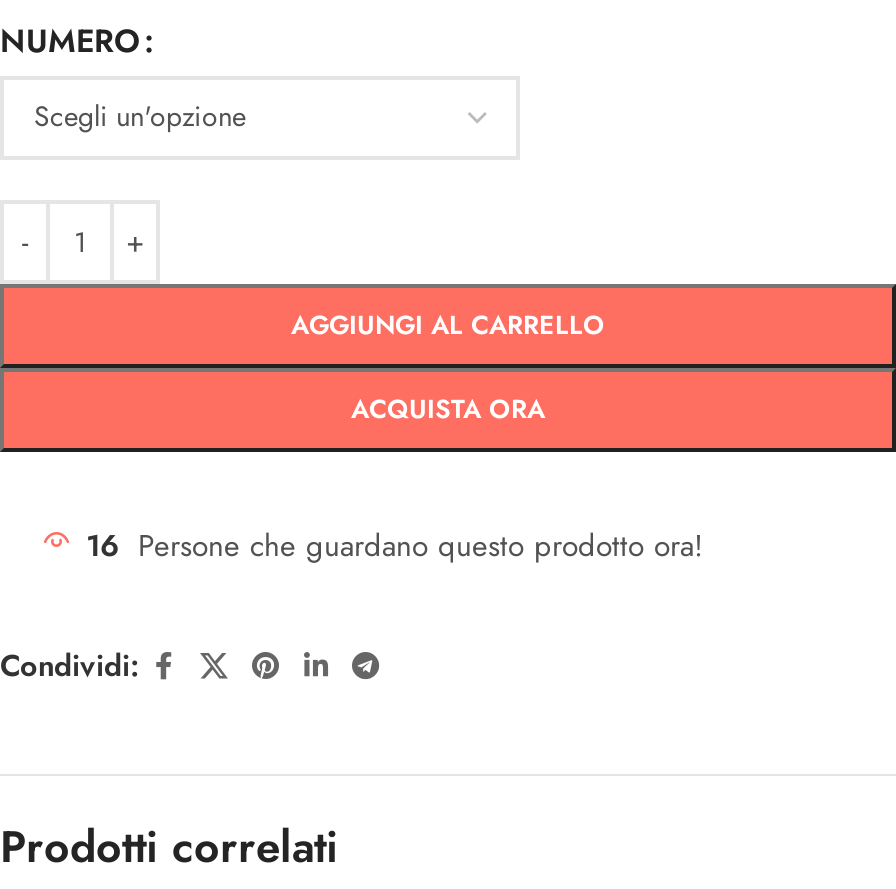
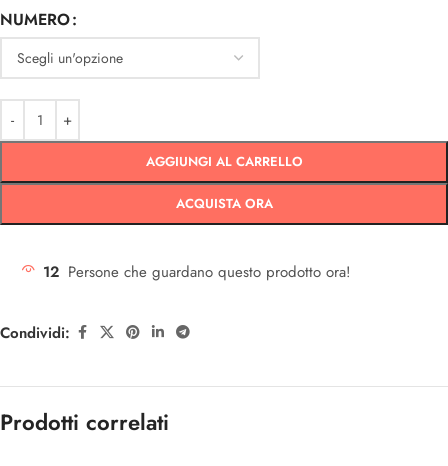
- 16 Persone che guardano questo prodotto ora!
+ 12 Persone che guardano questo prodotto ora!
